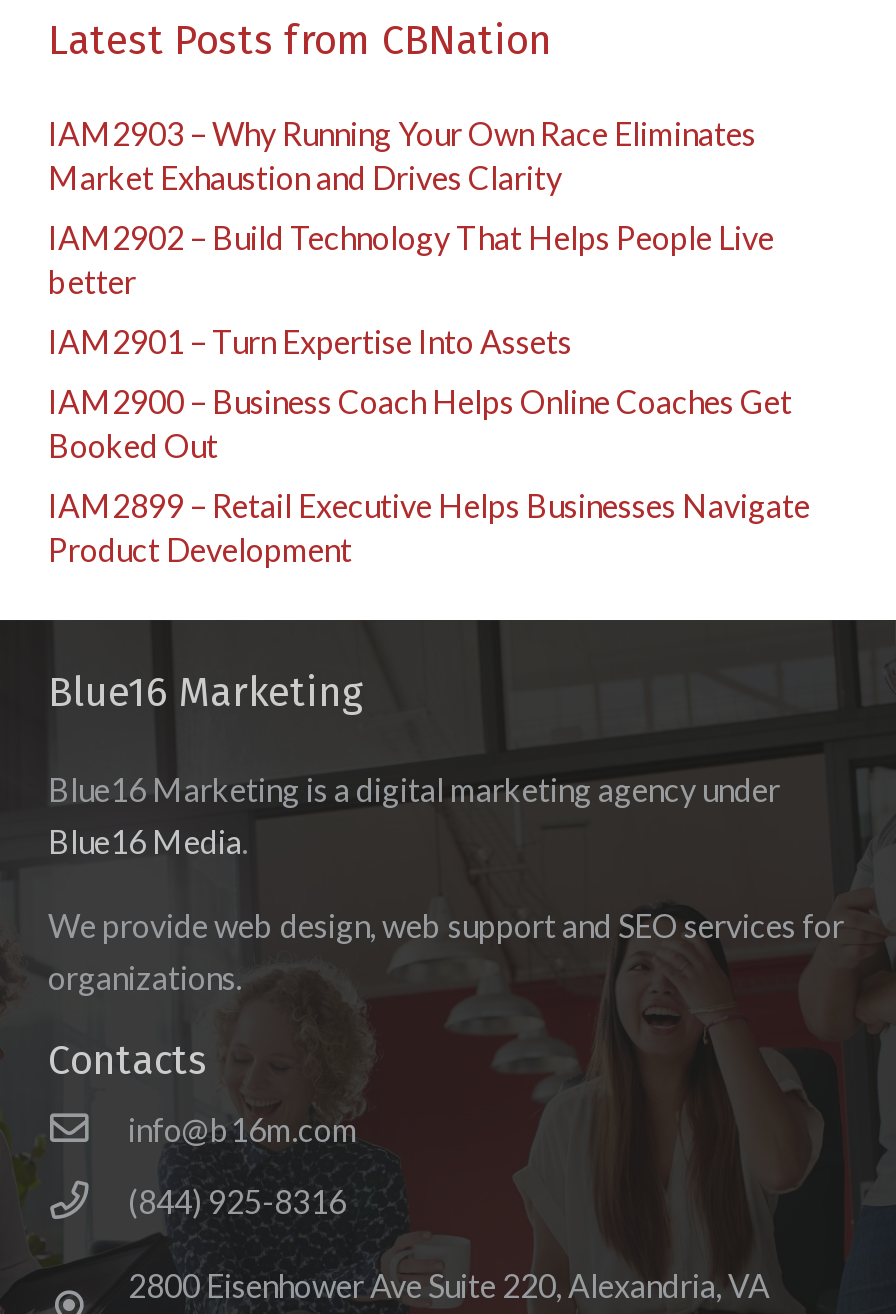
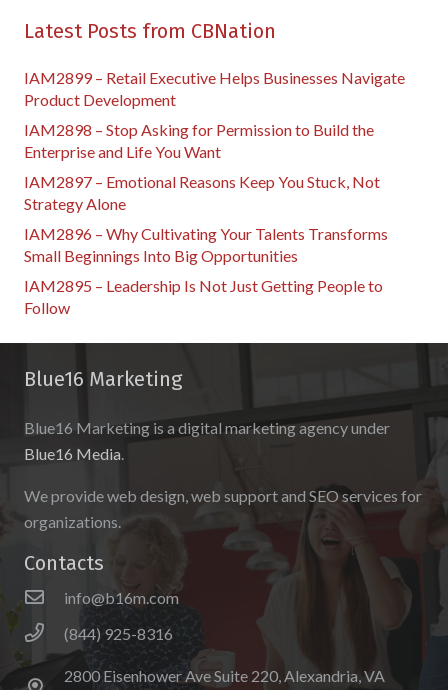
- IAM2903 – Why Running Your Own Race Eliminates
- Market Exhaustion and Drives Clarity
- IAM2902 – Build Technology That Helps People Live
- better
- IAM2901 – Turn Expertise Into Assets
- IAM2900 – Business Coach Helps Online Coaches Get
- Booked Out

moved up: IAM2899 – Retail Executive Helps Businesses Navigate | Product Development

+ IAM2898 – Stop Asking for Permission to Build the
+ Enterprise and Life You Want
+ IAM2897 – Emotional Reasons Keep You Stuck, Not
+ Strategy Alone
+ IAM2896 – Why Cultivating Your Talents Transforms
+ Small Beginnings Into Big Opportunities
+ IAM2895 – Leadership Is Not Just Getting People to
+ Follow
